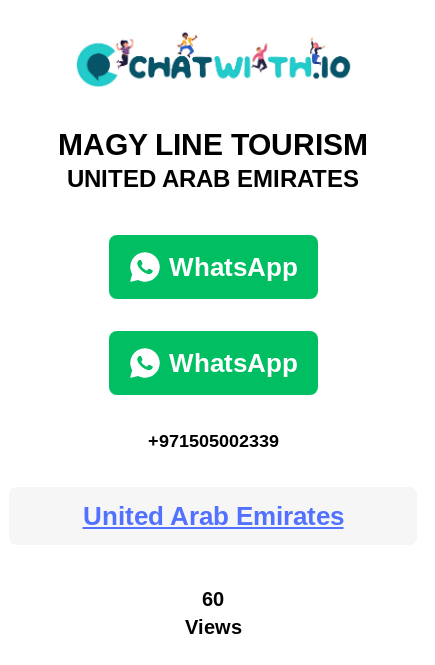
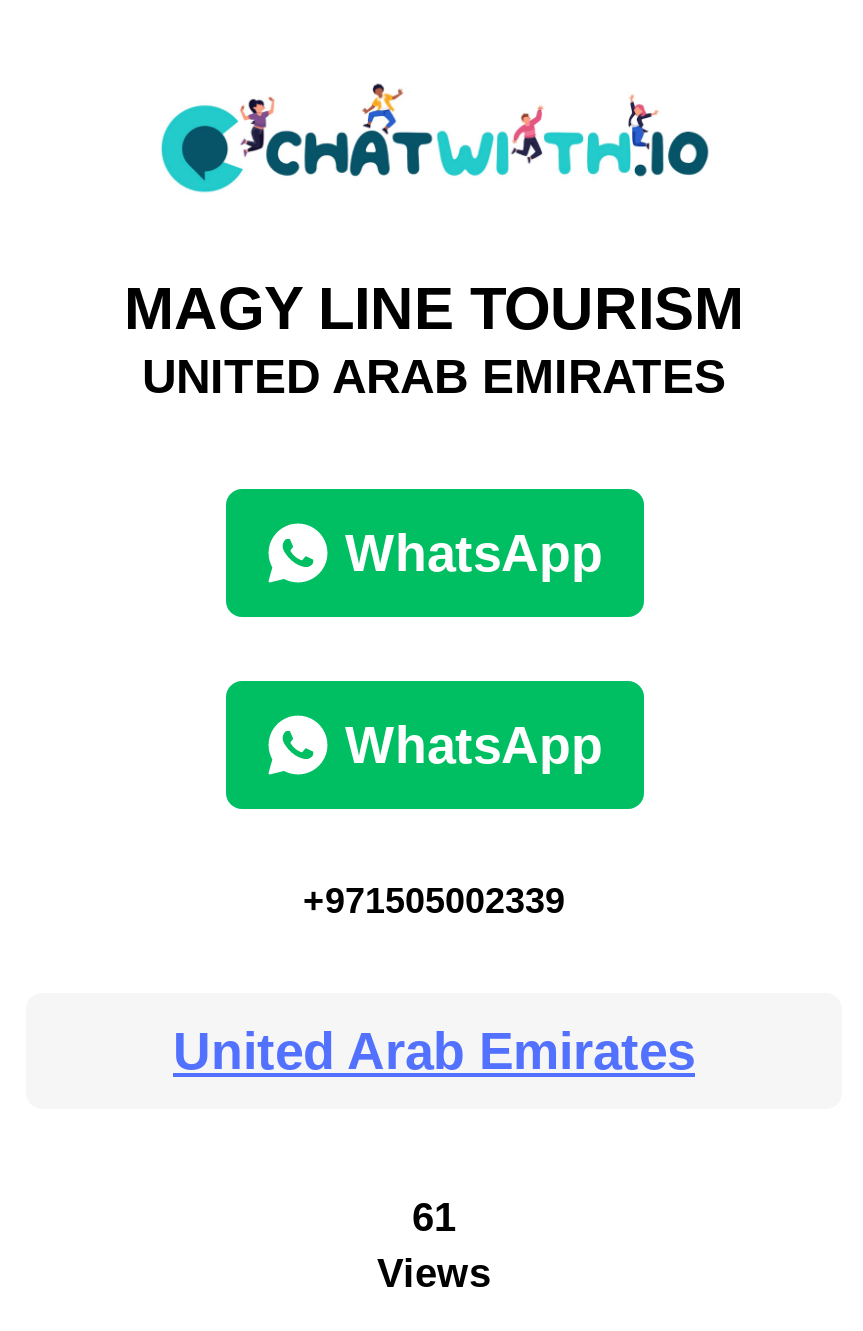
- 60
+ 61
